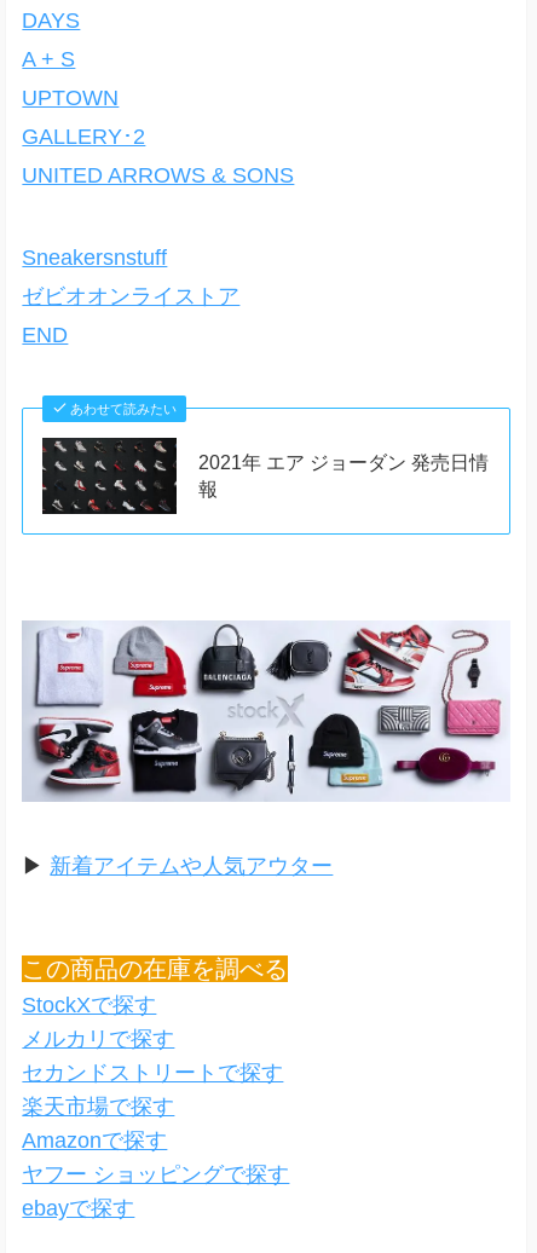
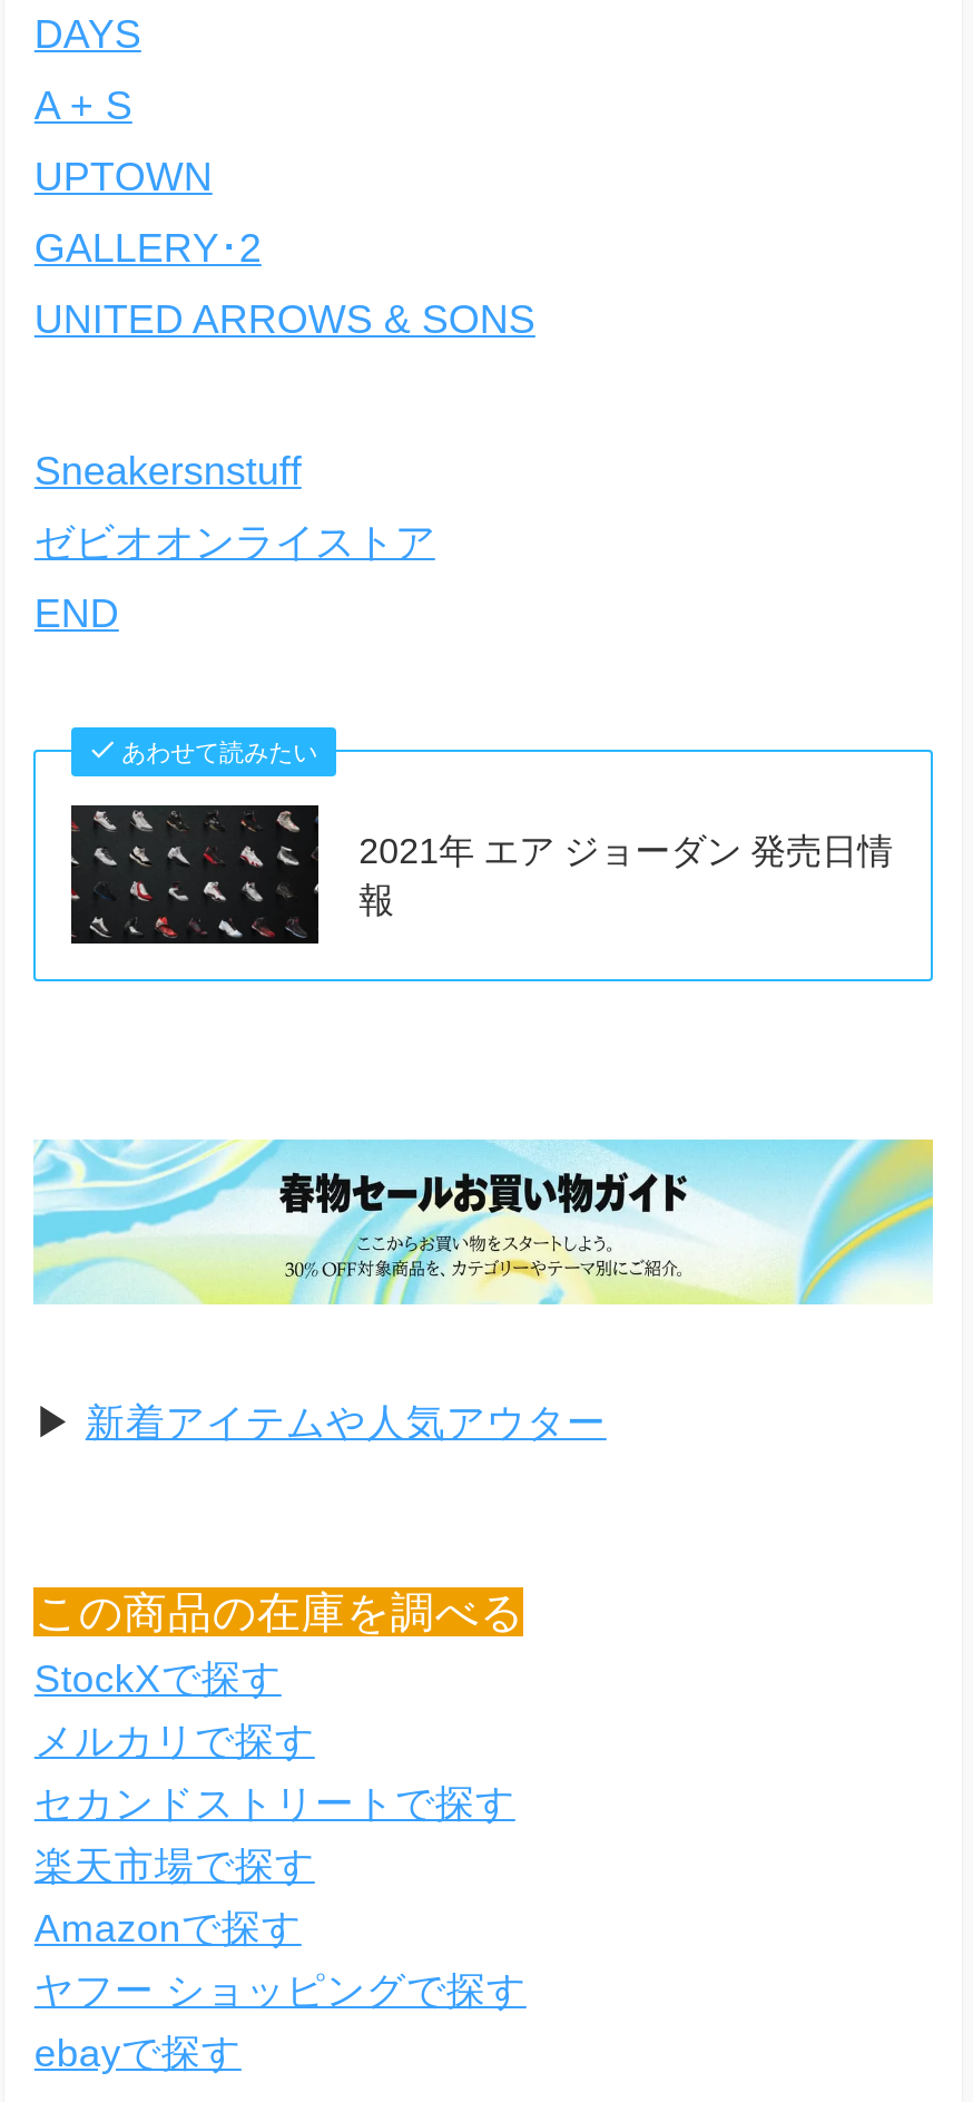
- [image]
+ [image]
